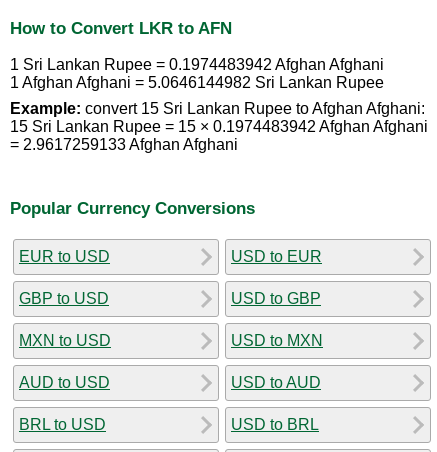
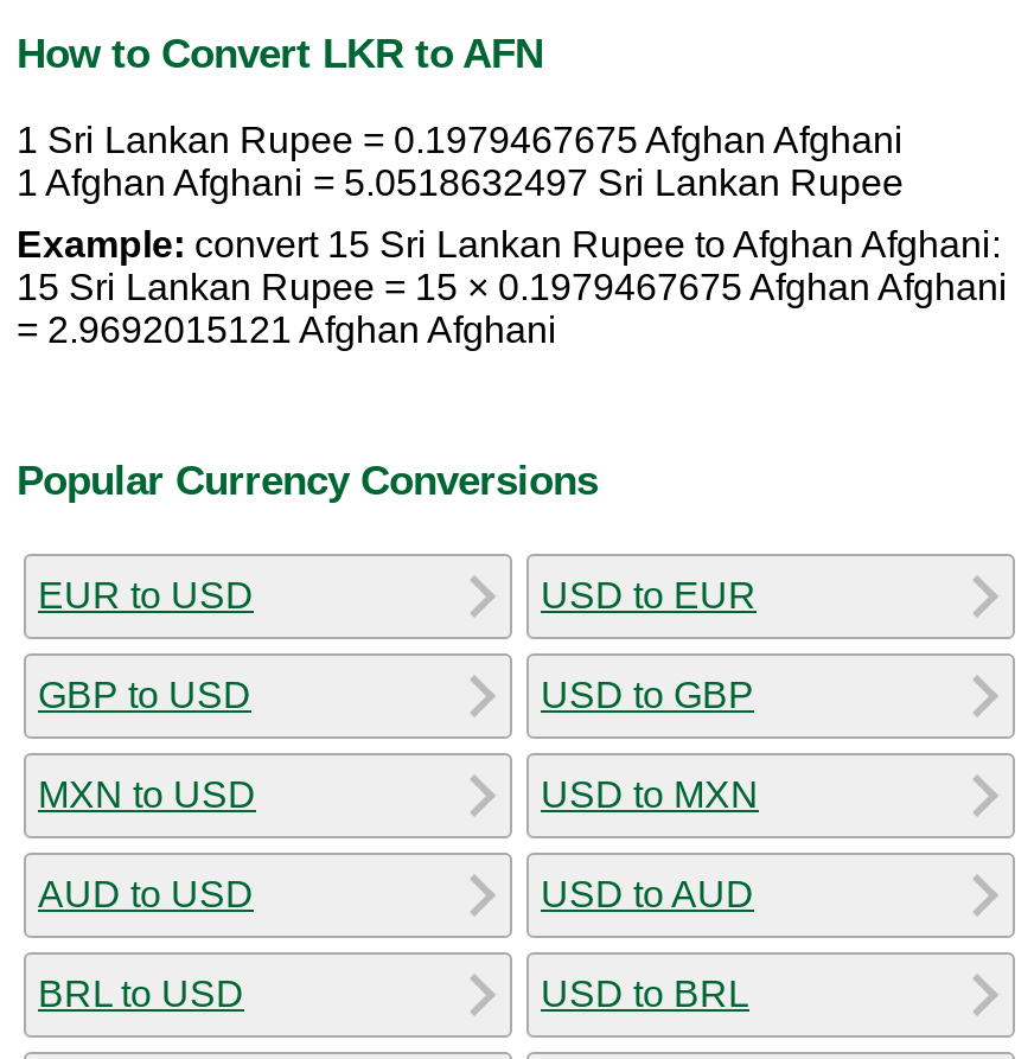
- 1 Sri Lankan Rupee = 0.1974483942 Afghan Afghani
+ 1 Sri Lankan Rupee = 0.1979467675 Afghan Afghani

- 1 Afghan Afghani = 5.0646144982 Sri Lankan Rupee
+ 1 Afghan Afghani = 5.0518632497 Sri Lankan Rupee

- 15 Sri Lankan Rupee = 15 × 0.1974483942 Afghan Afghani
+ 15 Sri Lankan Rupee = 15 × 0.1979467675 Afghan Afghani

- = 2.9617259133 Afghan Afghani
+ = 2.9692015121 Afghan Afghani
